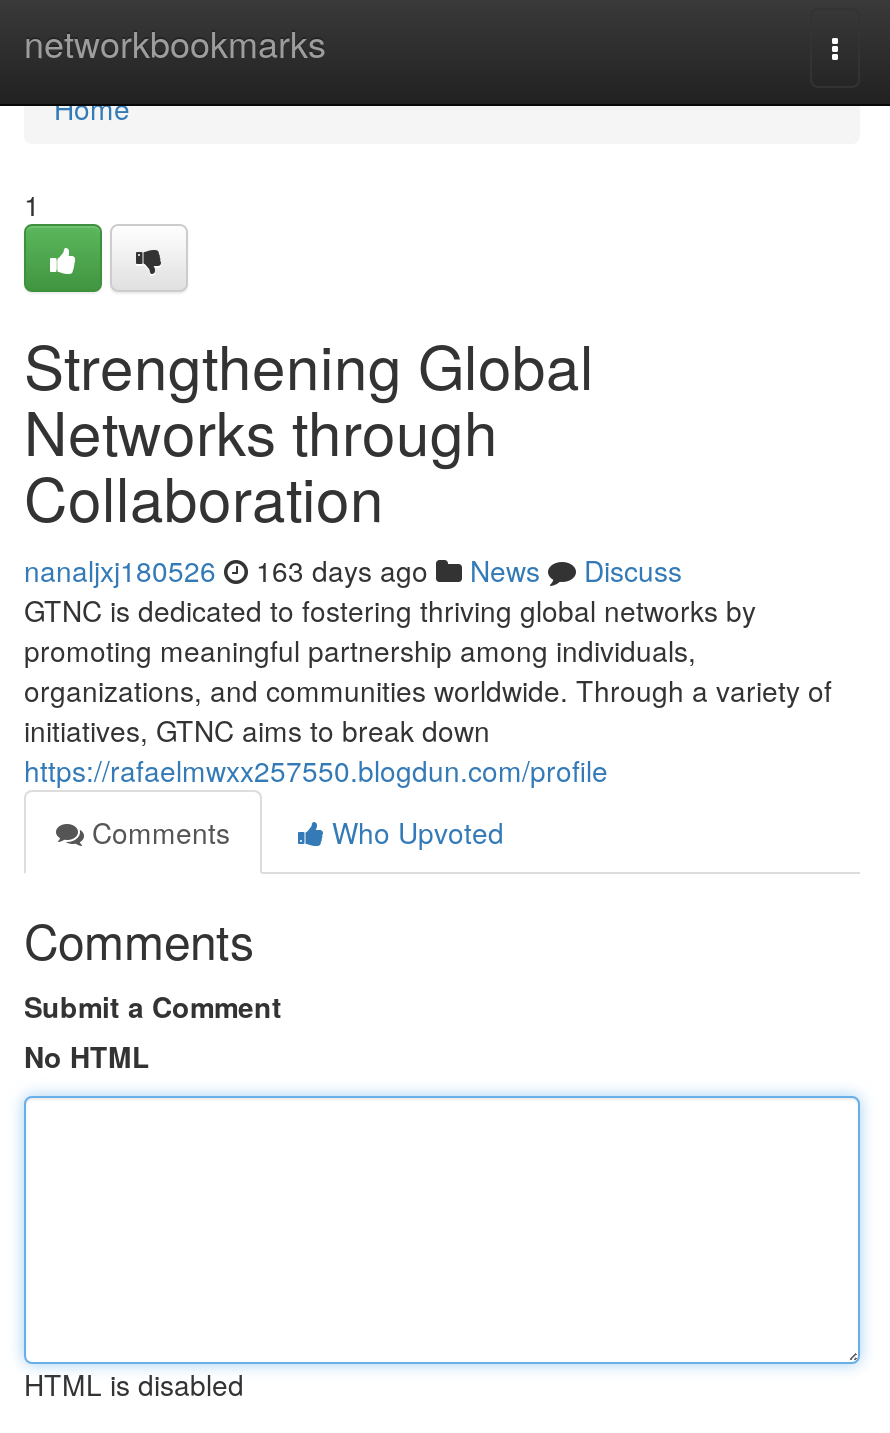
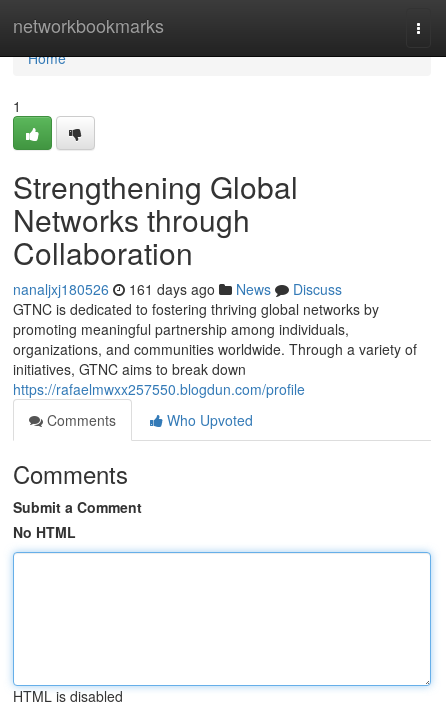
- nanaljxj180526 163 days ago News Discuss
+ nanaljxj180526 161 days ago News Discuss
